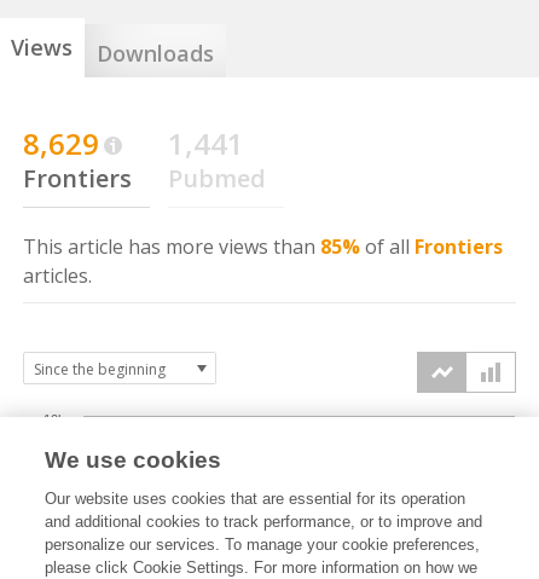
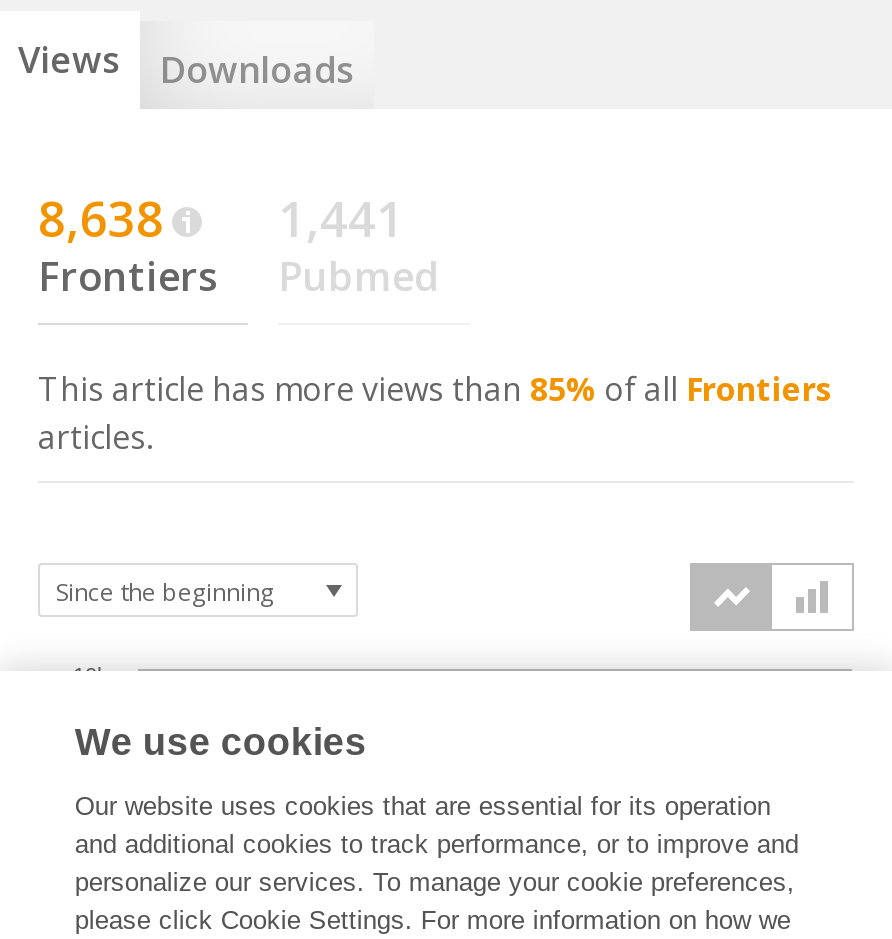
- 8,629
+ 8,638
